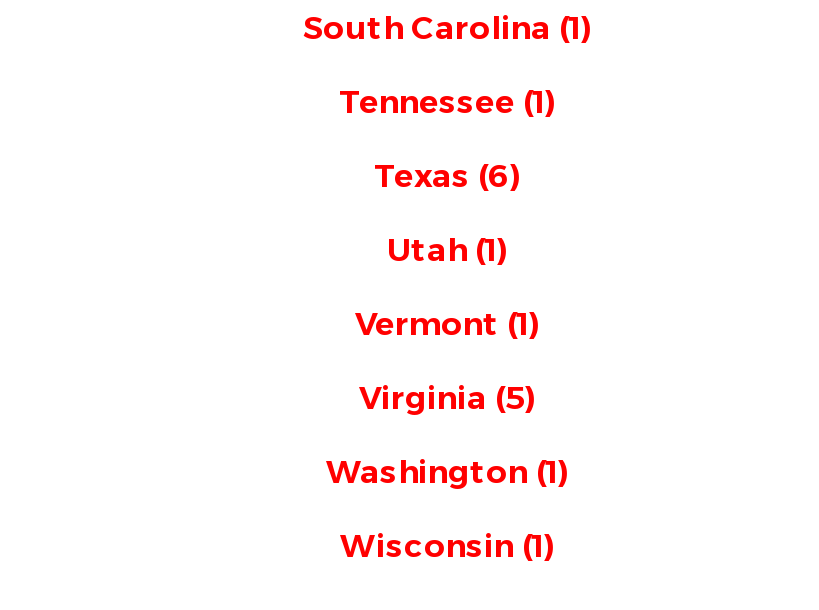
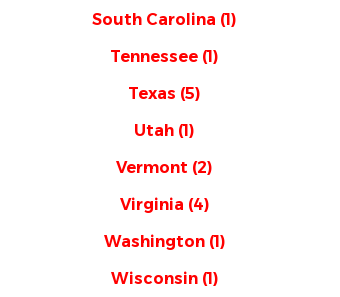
- Texas (6)
+ Texas (5)

- Vermont (1)
+ Vermont (2)

- Virginia (5)
+ Virginia (4)
